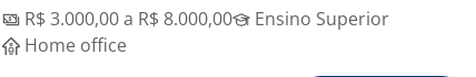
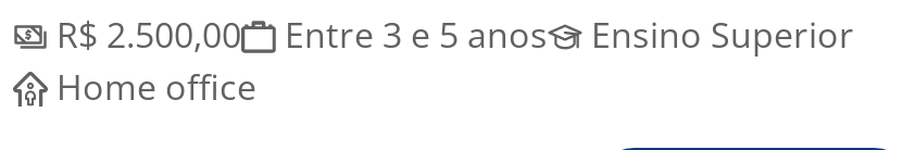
- R$ 3.000,00 a R$ 8.000,00
+ R$ 2.500,00
+ Entre 3 e 5 anos
